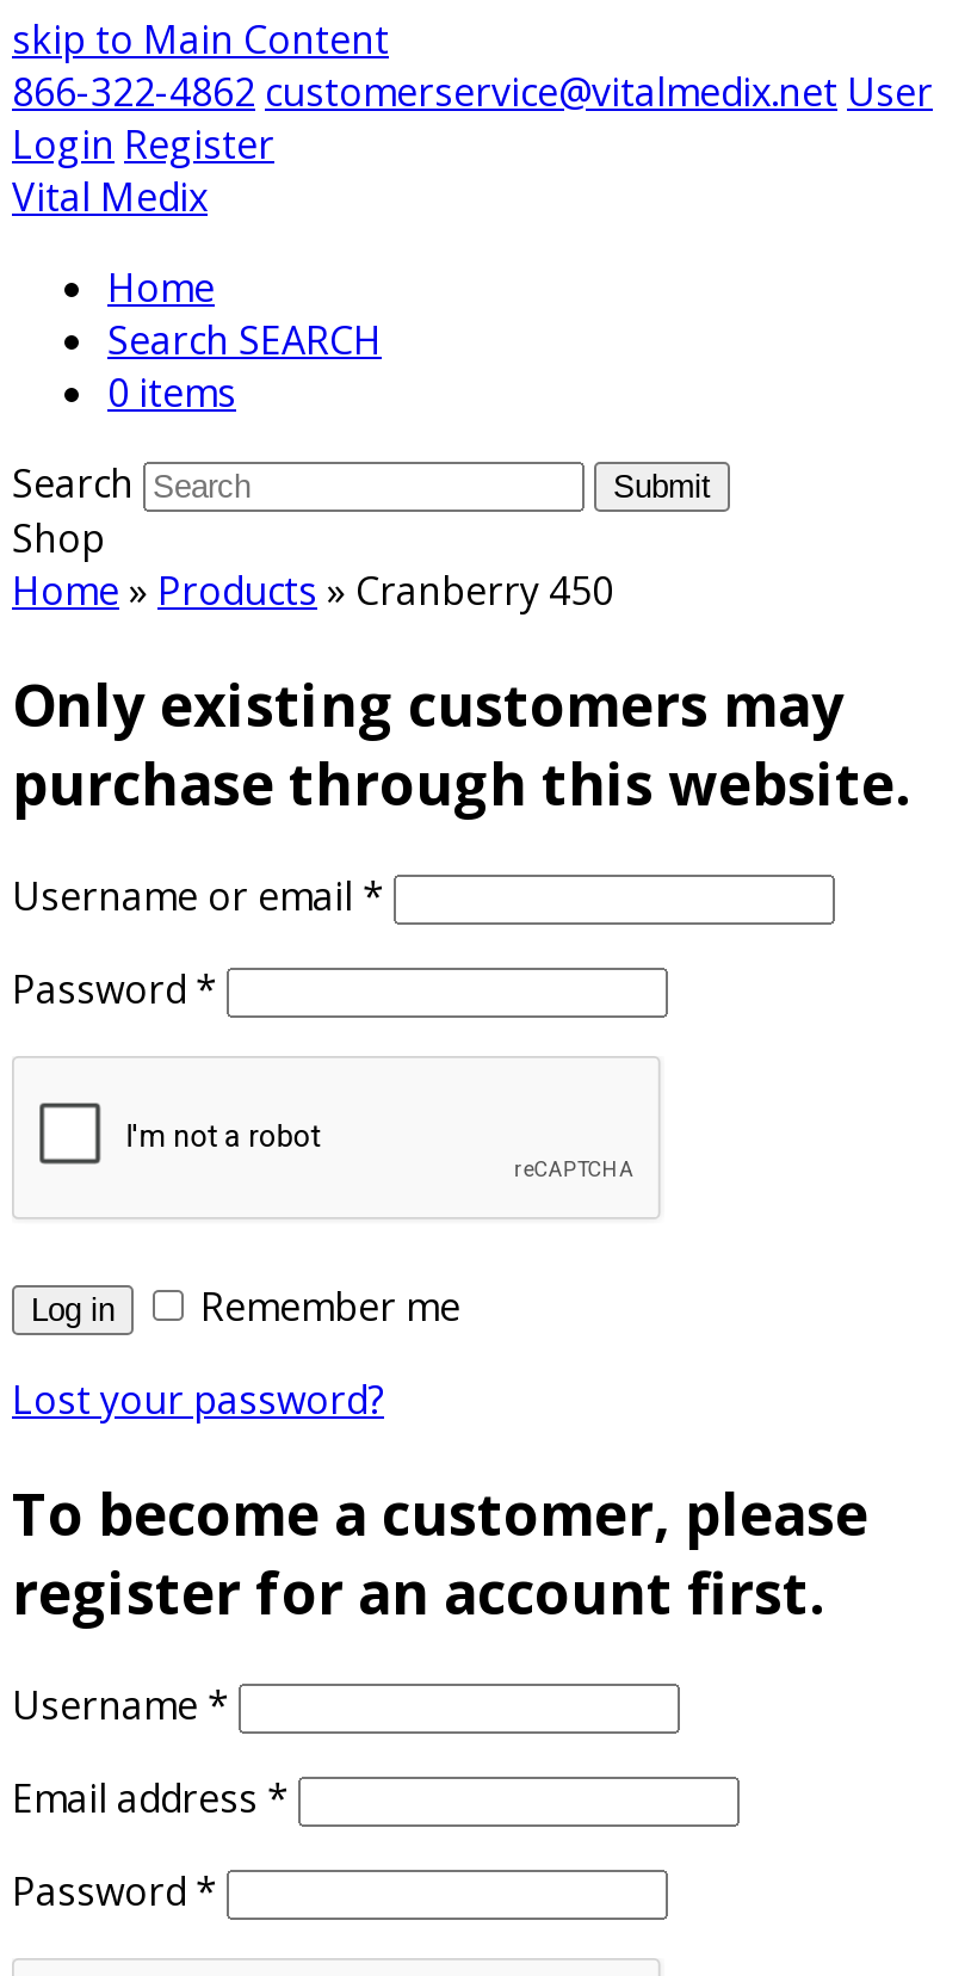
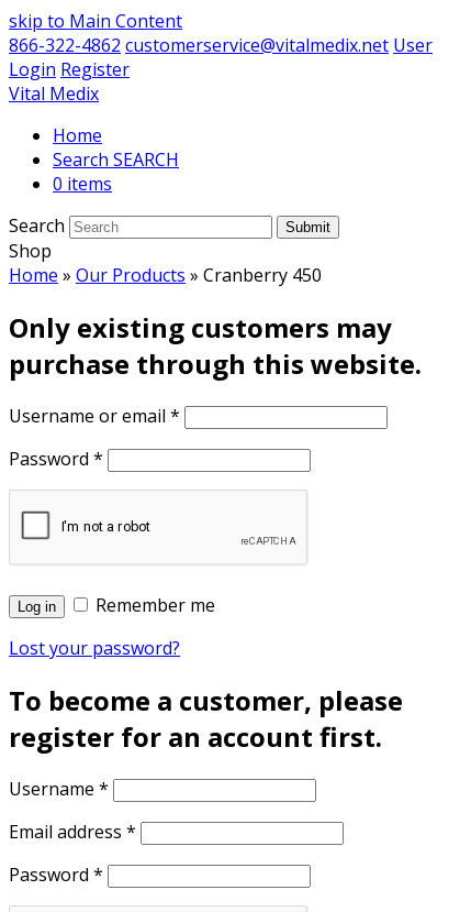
- Home» Products» Cranberry 450
+ Home» Our Products» Cranberry 450
